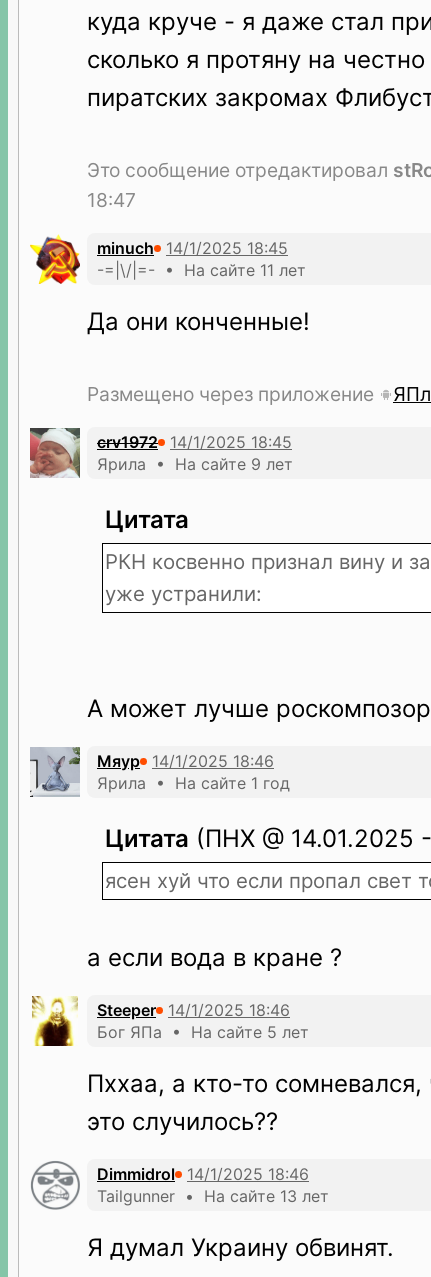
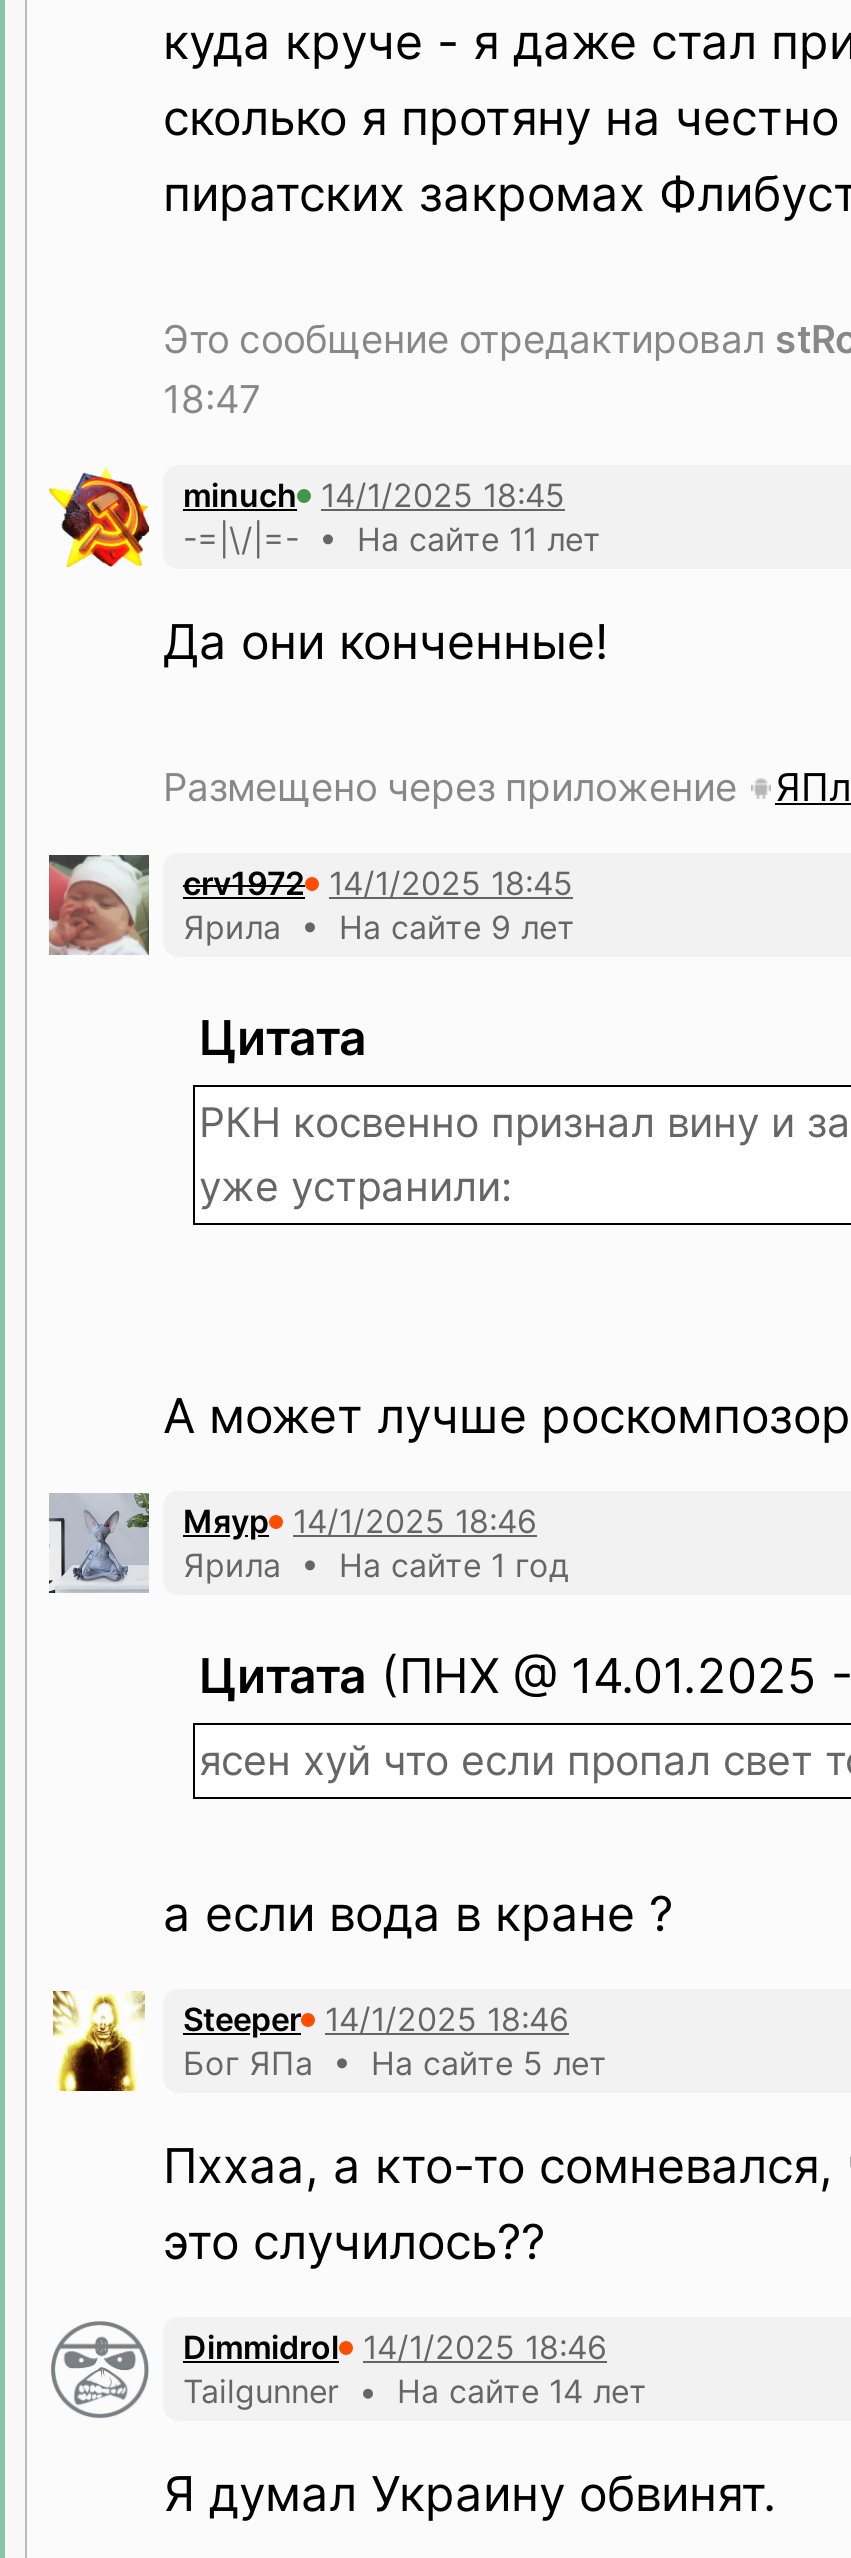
- Tailgunner • На сайте 13 лет
+ Tailgunner • На сайте 14 лет
